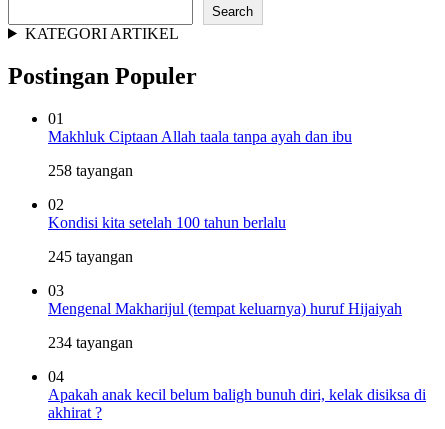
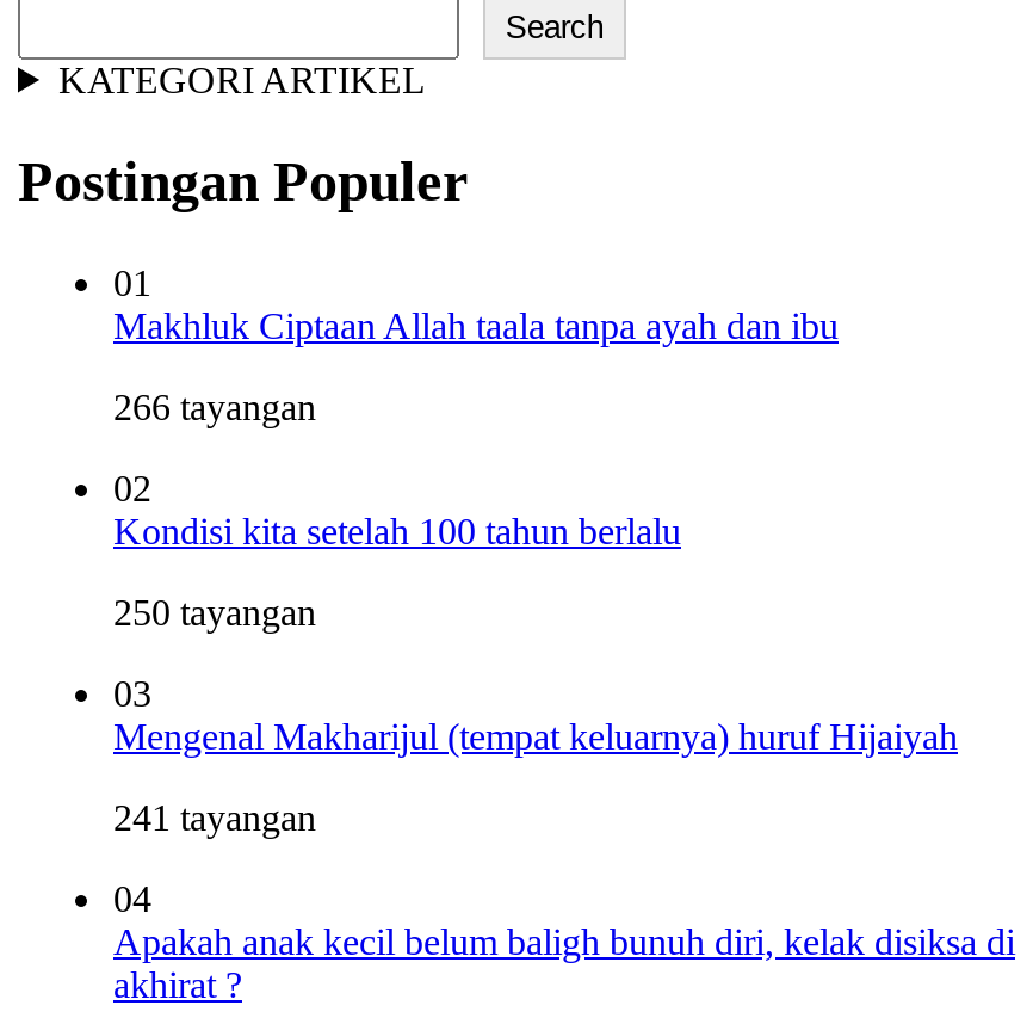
- 258 tayangan
+ 266 tayangan

- 245 tayangan
+ 250 tayangan

- 234 tayangan
+ 241 tayangan
